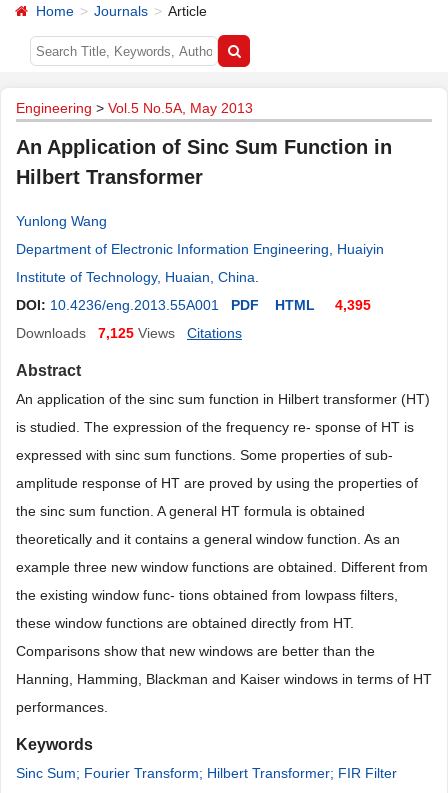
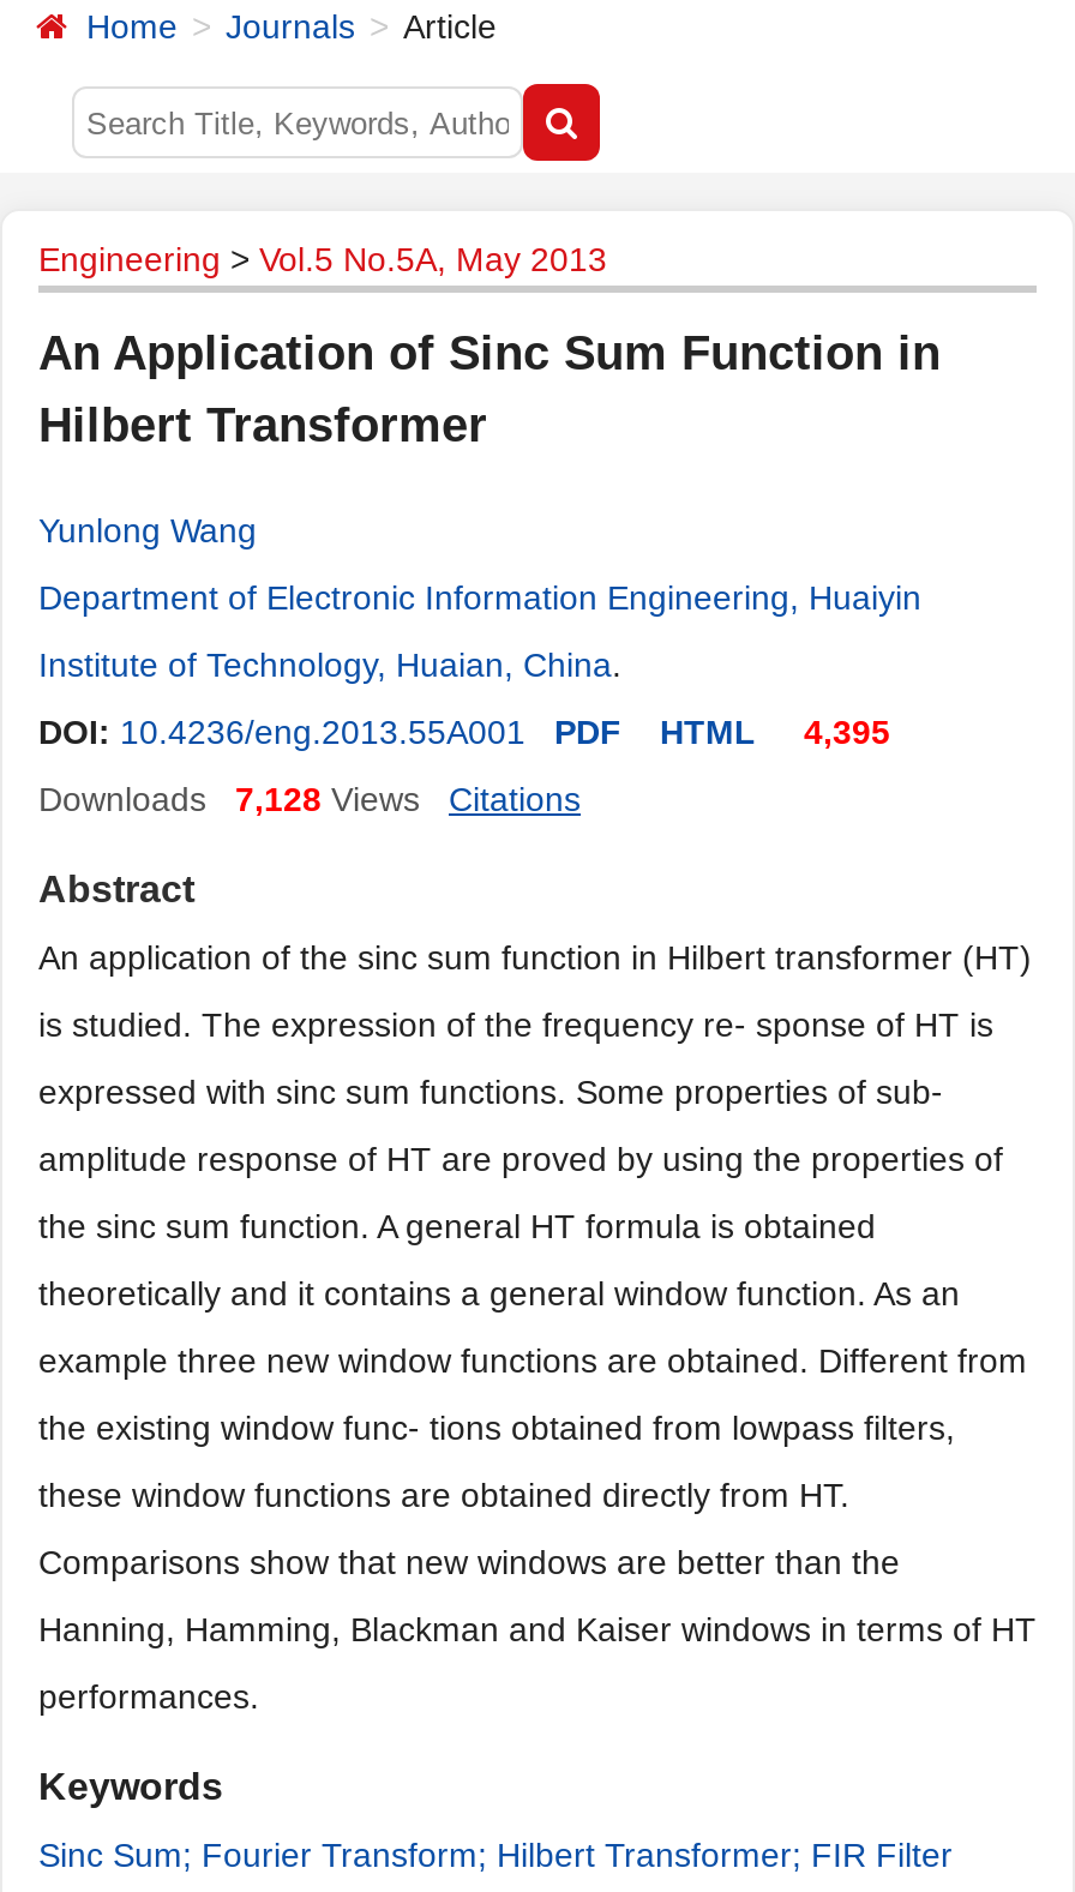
- Downloads 7,125 Views
+ Downloads 7,128 Views
